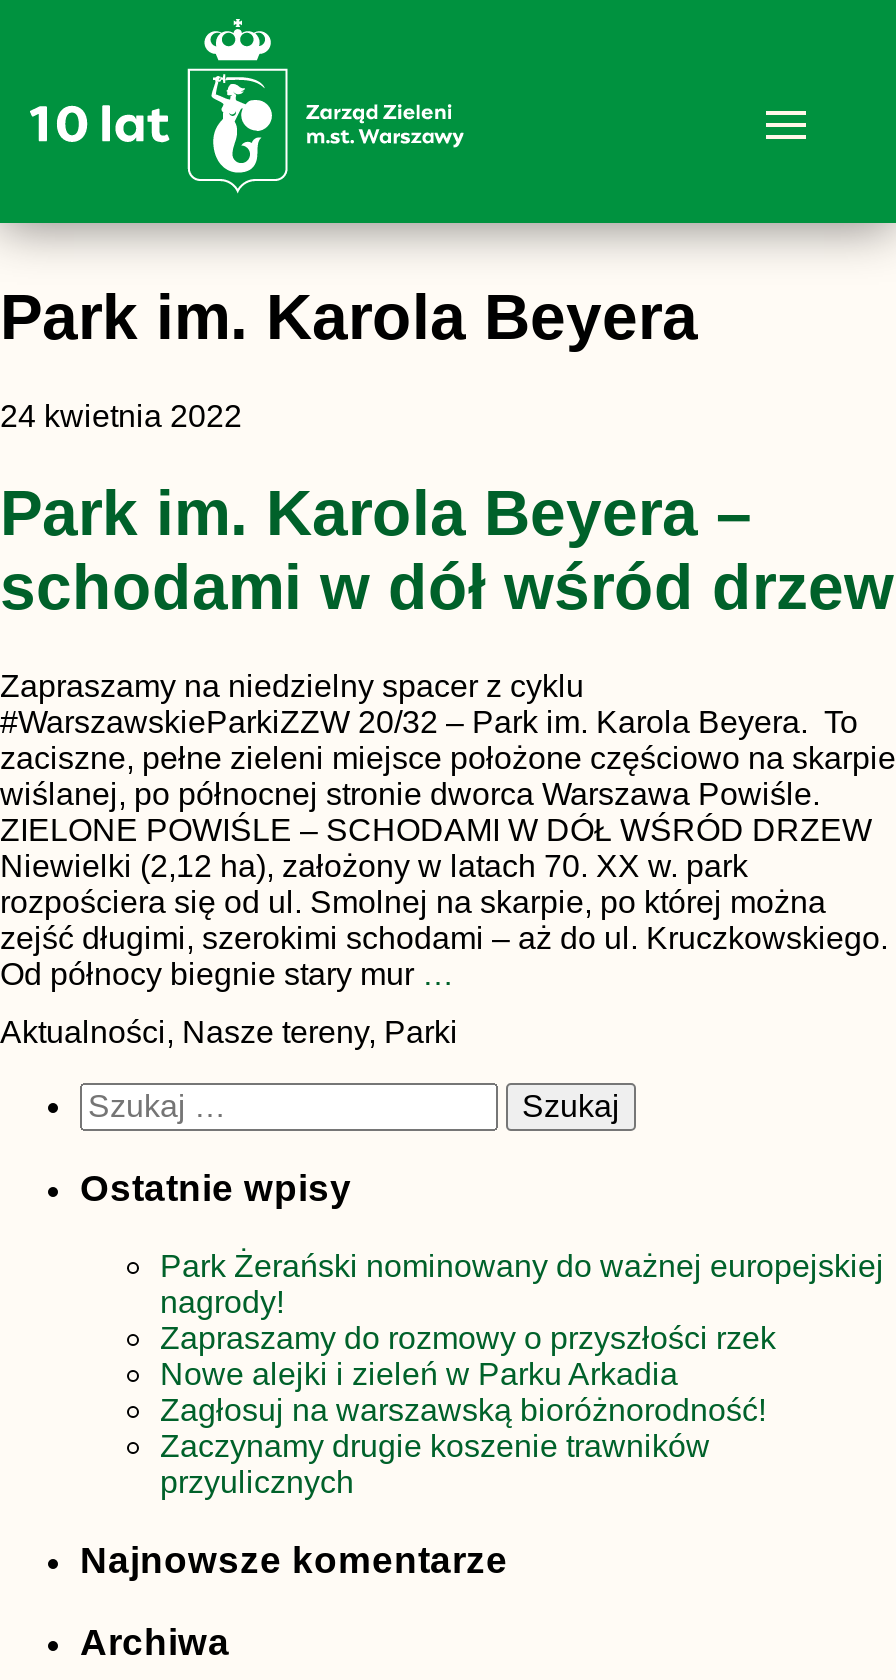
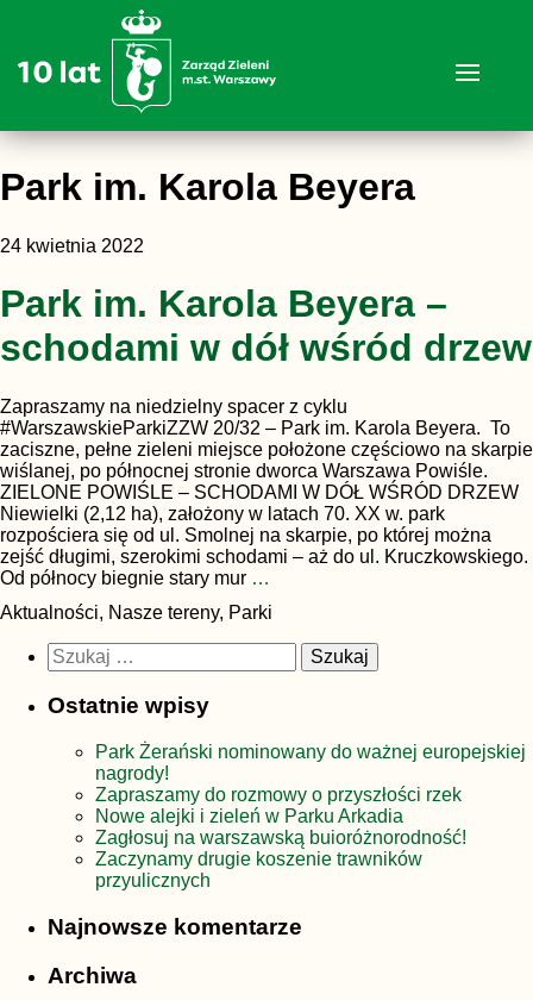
- Zagłosuj na warszawską bioróżnorodność!
+ Zagłosuj na warszawską buioróżnorodność!
